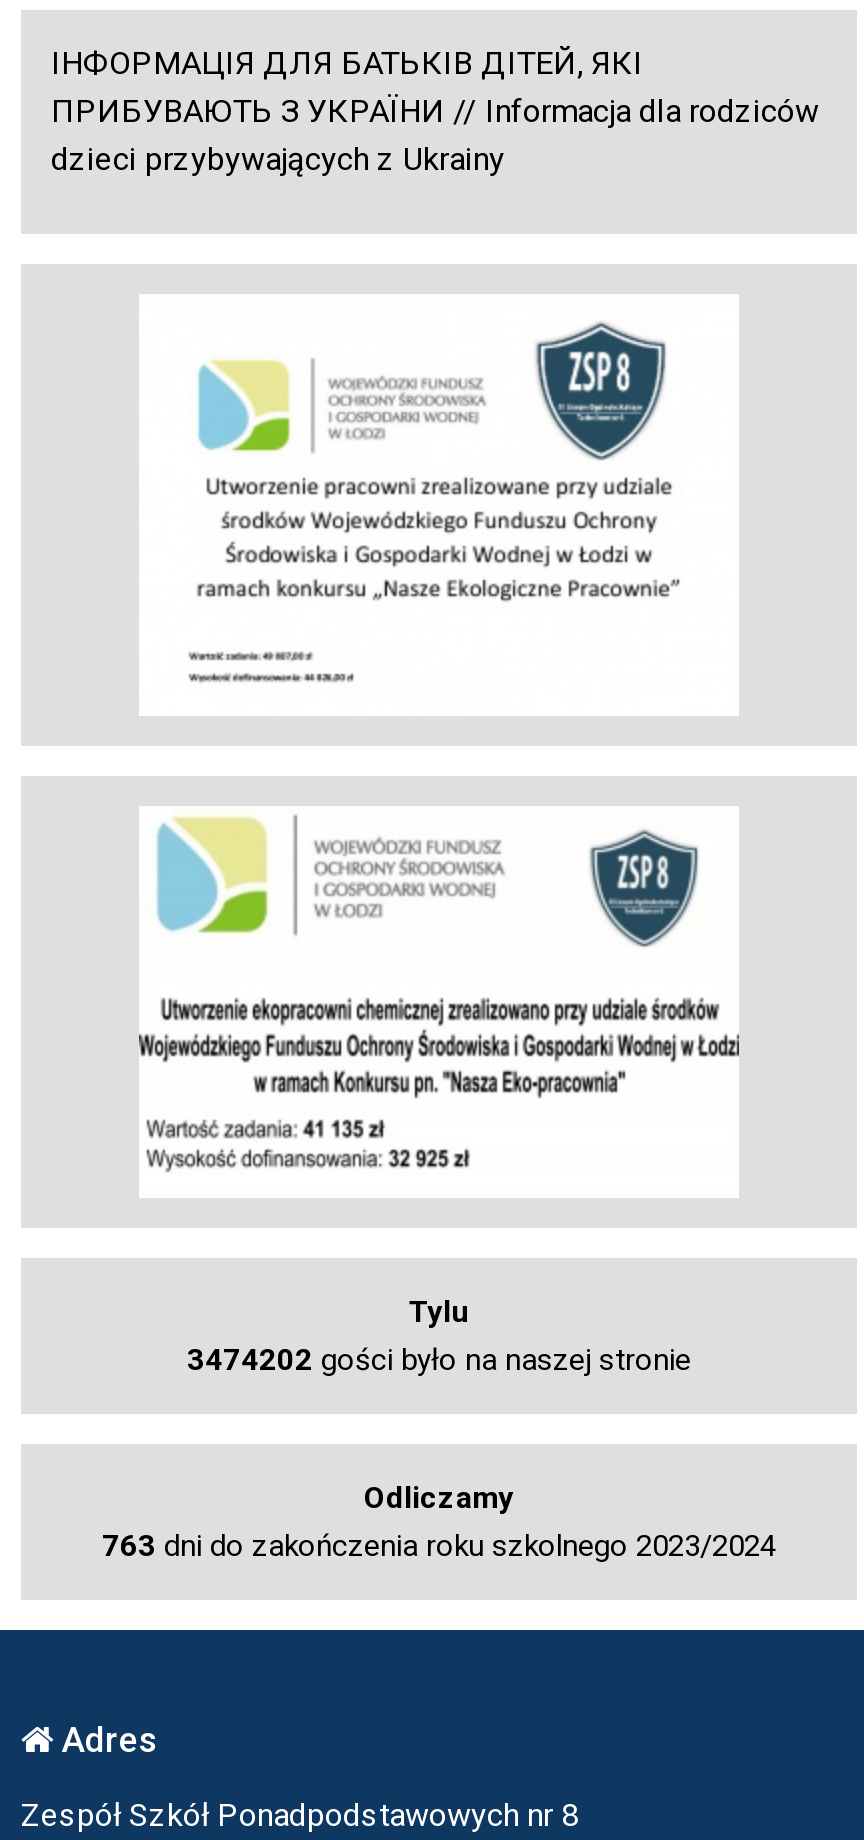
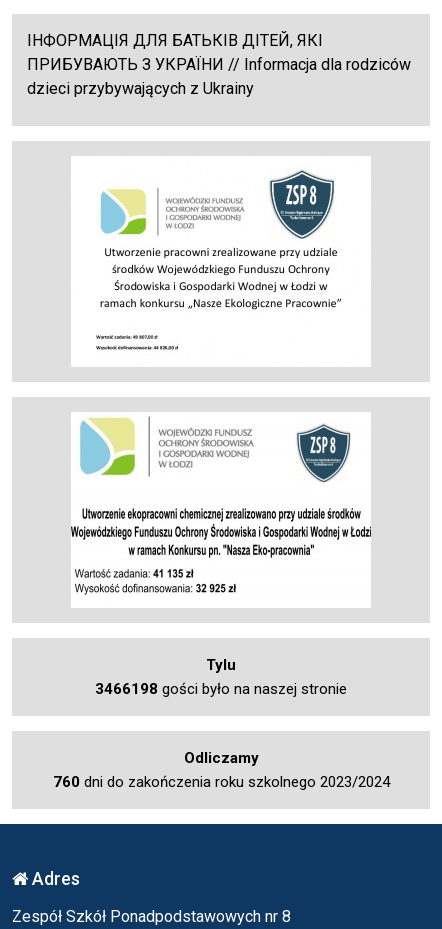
- 3474202 gości było na naszej stronie
+ 3466198 gości było na naszej stronie

- 763 dni do zakończenia roku szkolnego 2023/2024
+ 760 dni do zakończenia roku szkolnego 2023/2024
